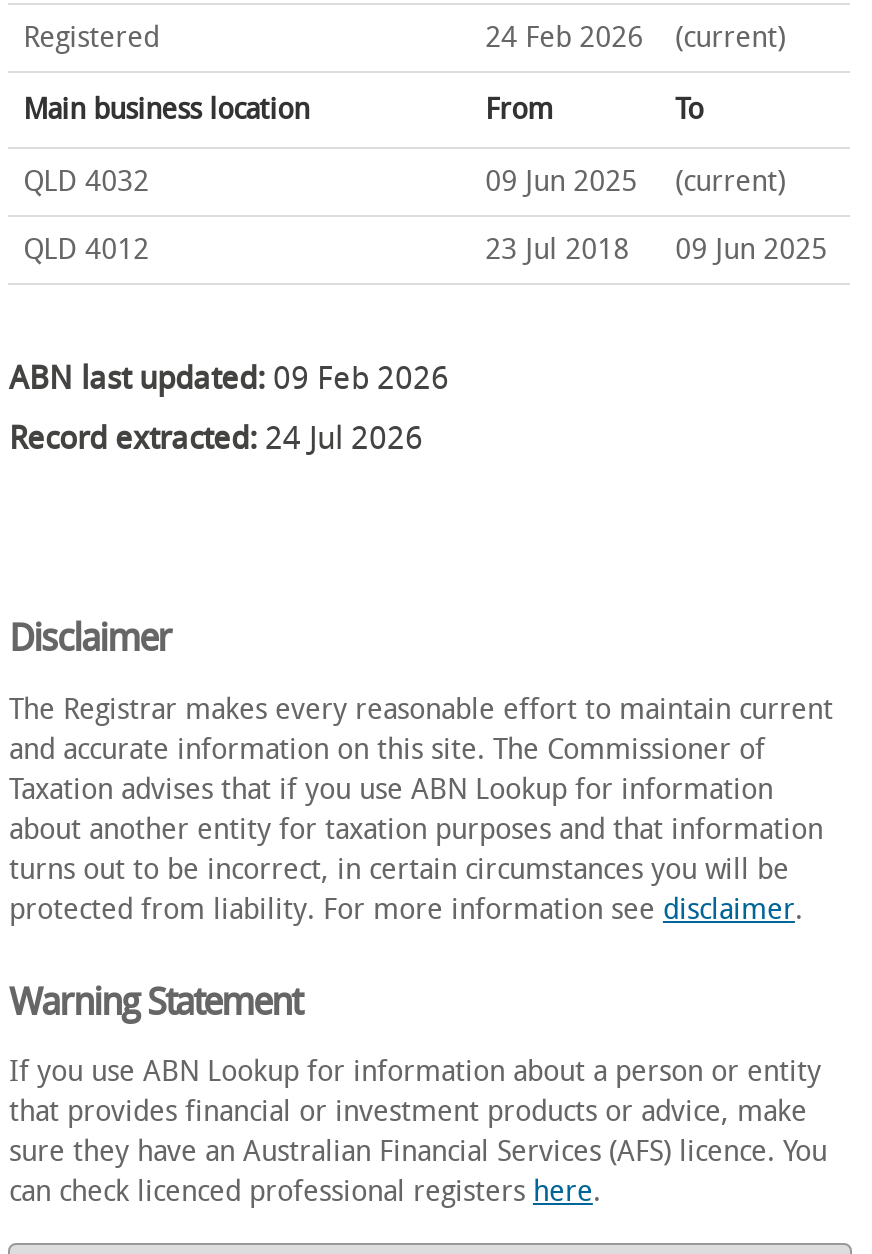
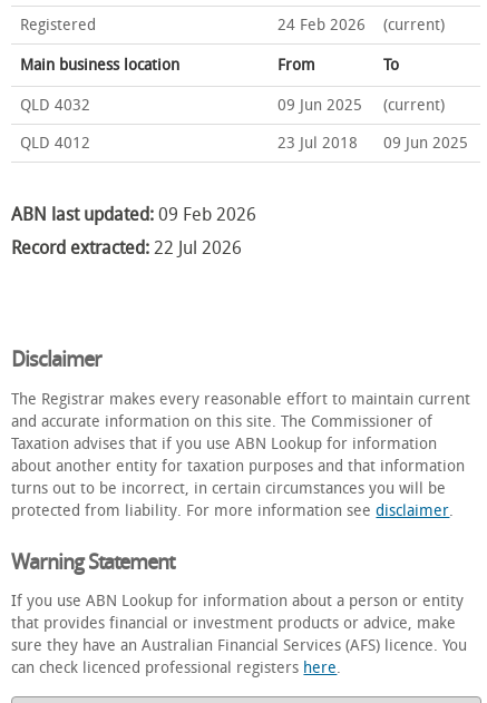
- Record extracted: 24 Jul 2026
+ Record extracted: 22 Jul 2026
